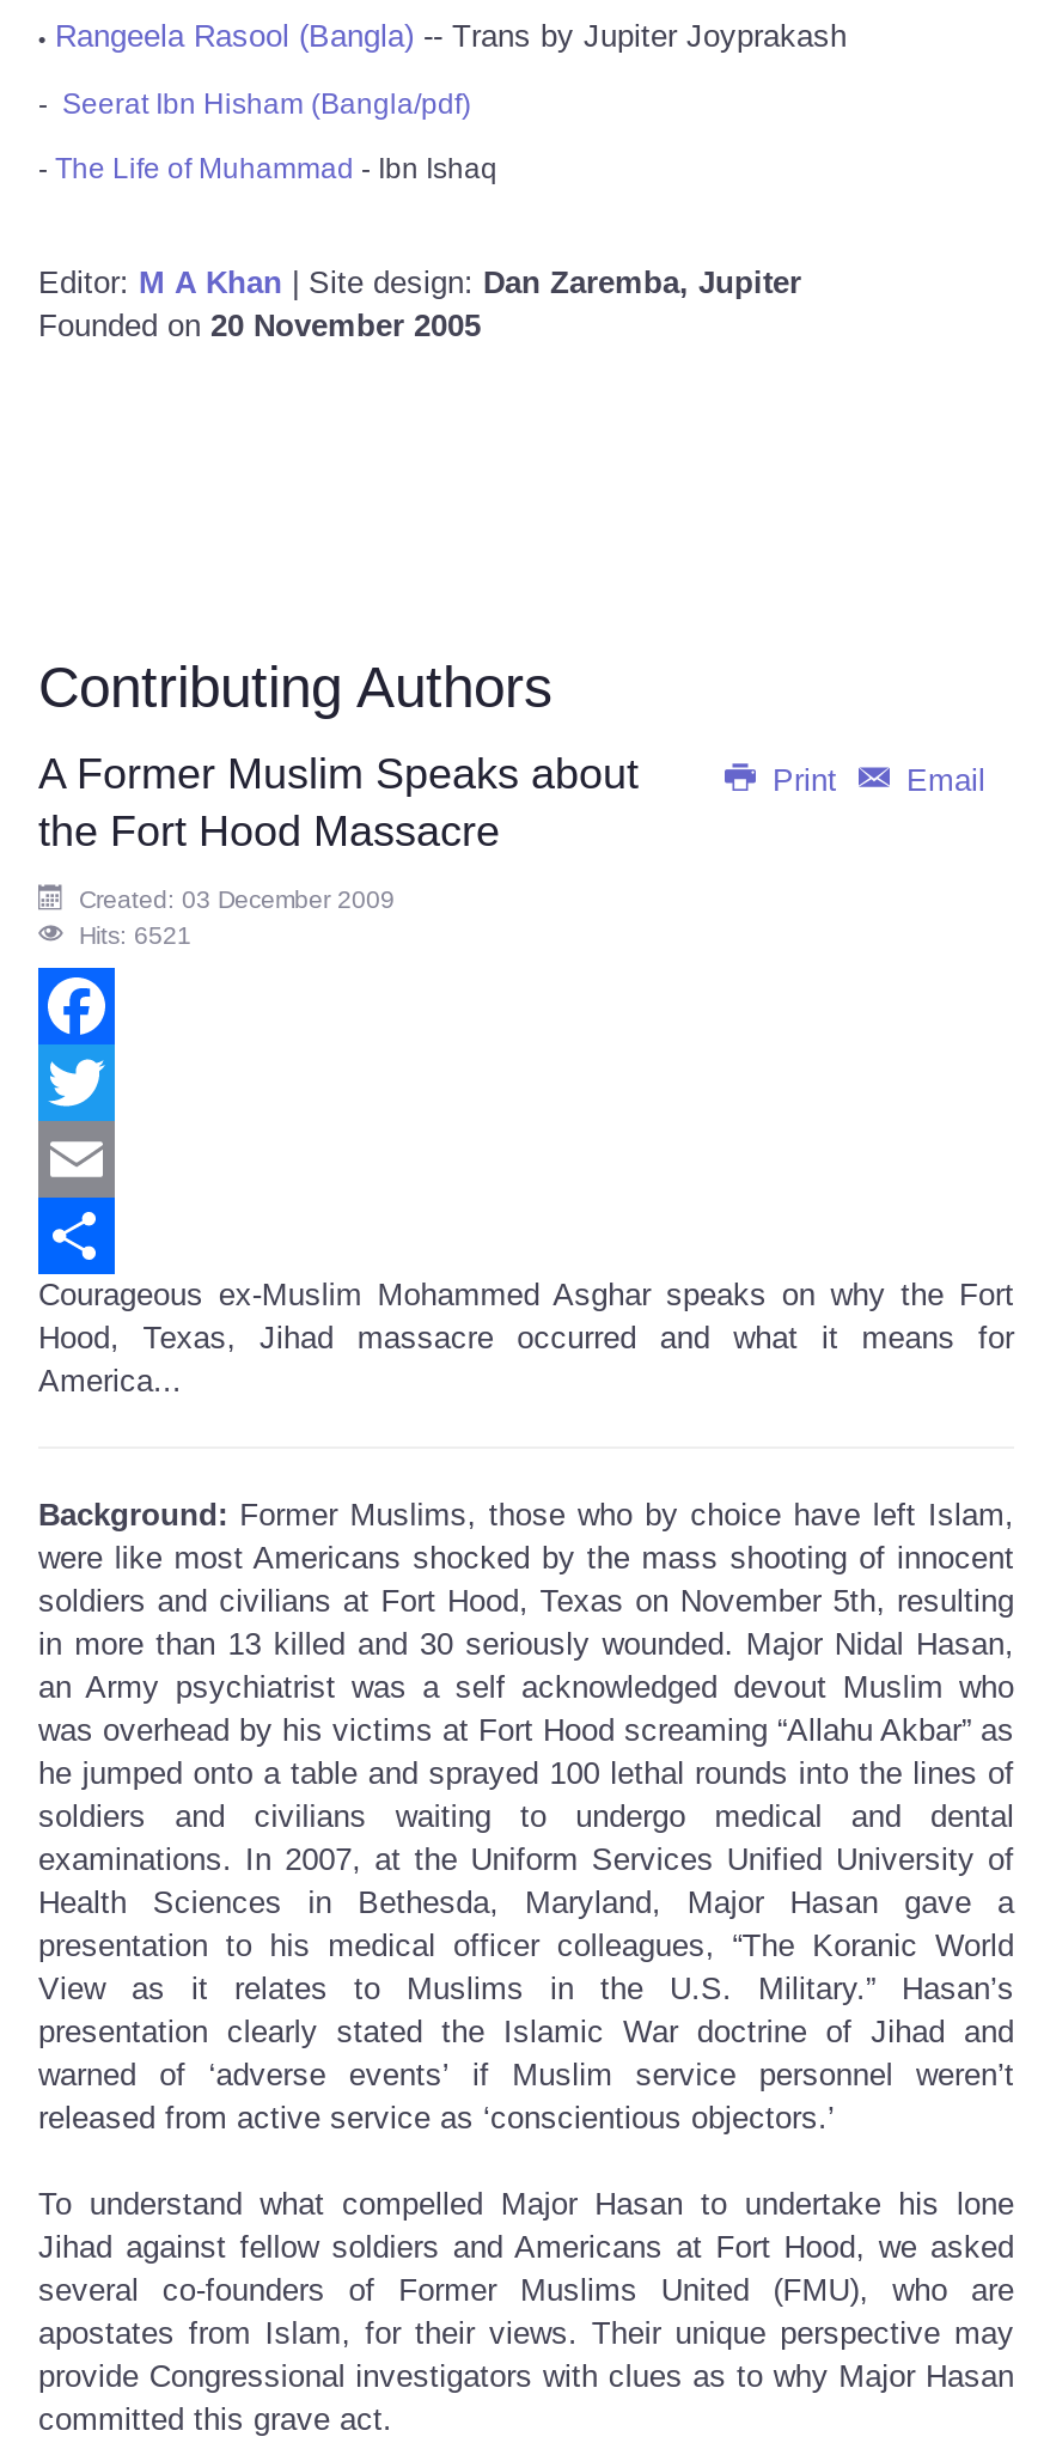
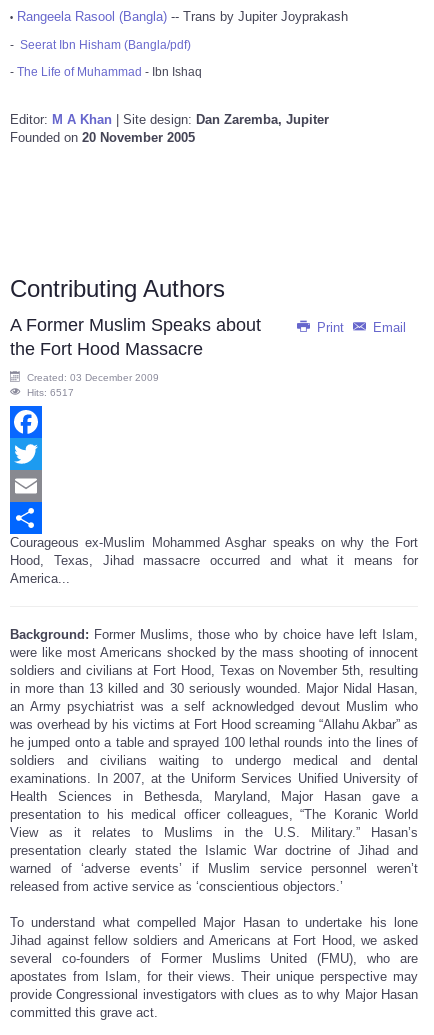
- Hits: 6521
+ Hits: 6517
